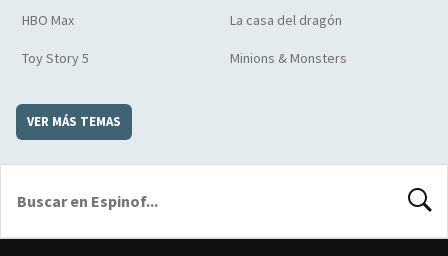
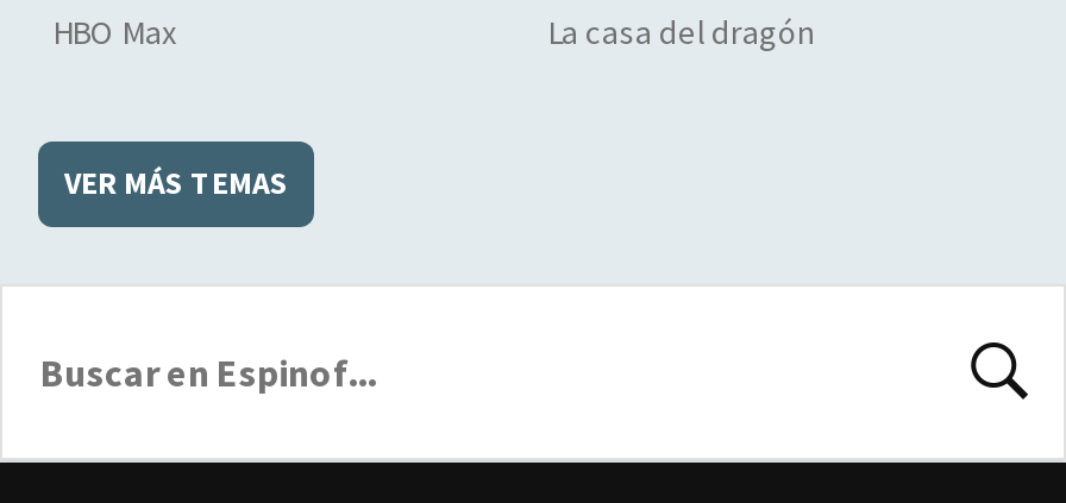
- Toy Story 5
- Minions & Monsters
